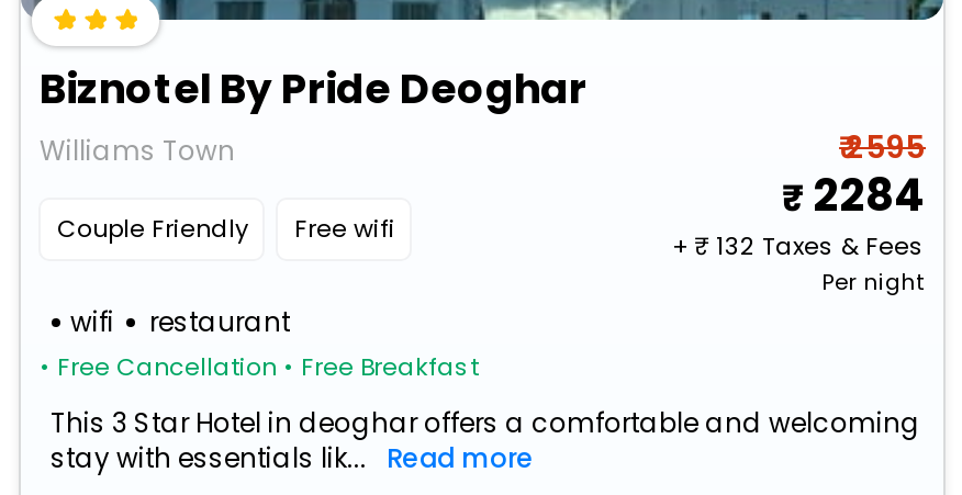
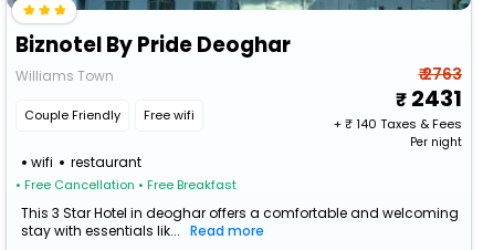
- ₹ 2595
+ ₹ 2763

- 2284
+ 2431

- + ₹132 Taxes & Fees
+ + ₹140 Taxes & Fees
